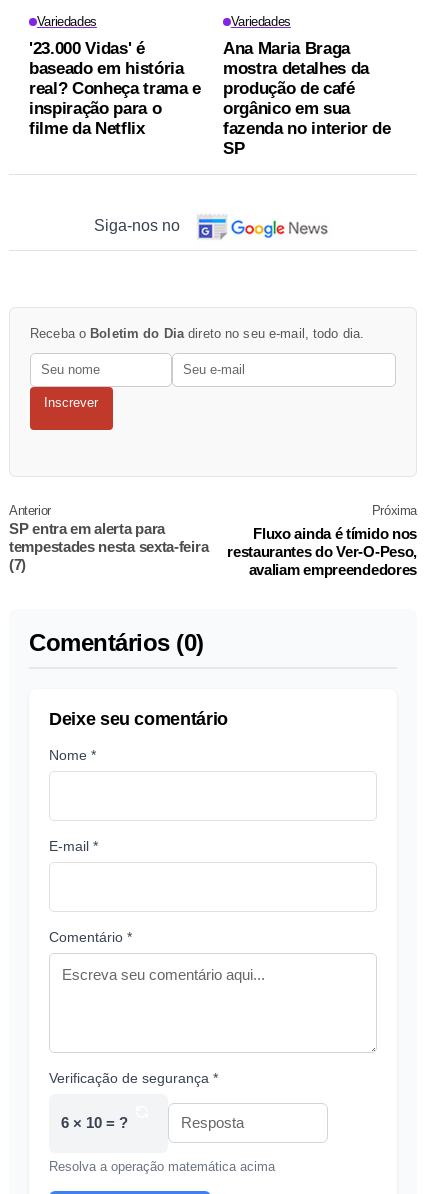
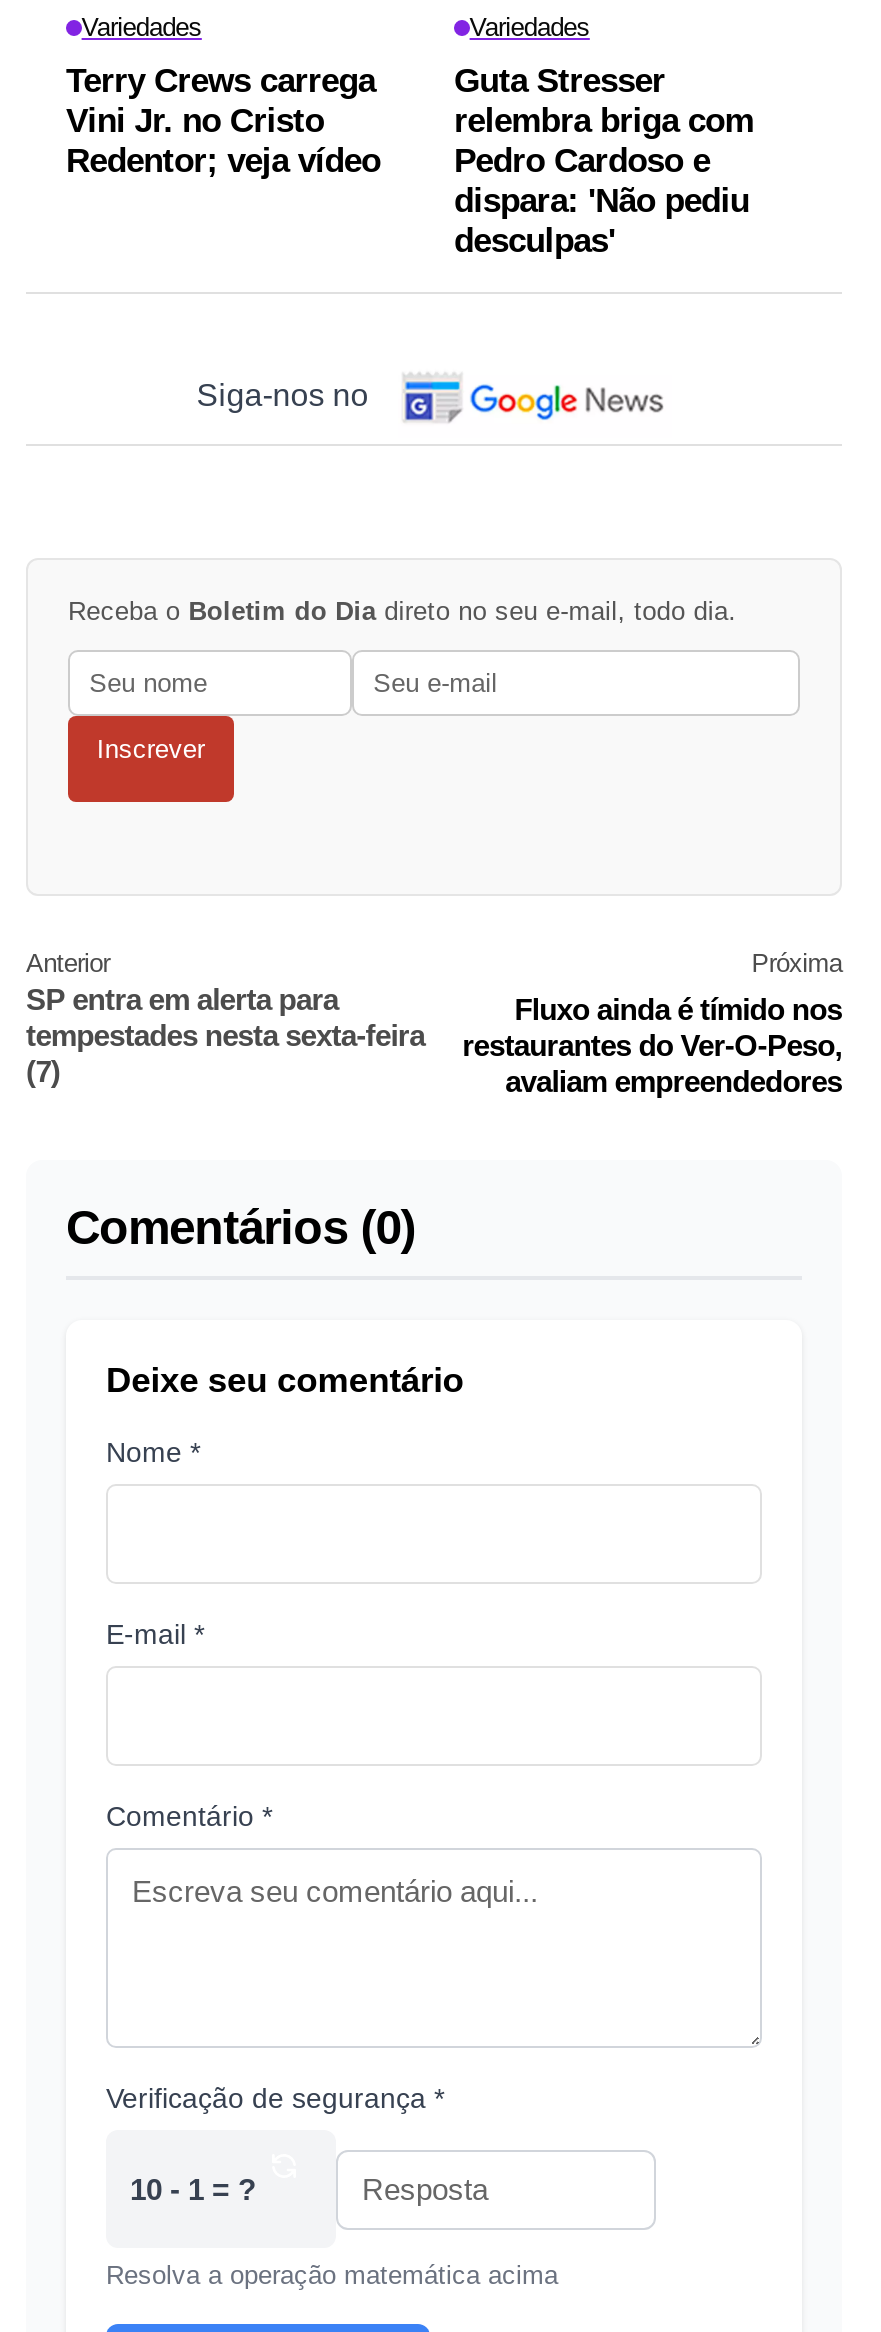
- '23.000 Vidas' é
- baseado em história
- real? Conheça trama e
- inspiração para o
- filme da Netflix
+ Terry Crews carrega
+ Vini Jr. no Cristo
+ Redentor; veja vídeo

- Ana Maria Braga
- mostra detalhes da
- produção de café
- orgânico em sua
- fazenda no interior de
- SP
+ Guta Stresser
+ relembra briga com
+ Pedro Cardoso e
+ dispara: 'Não pediu
+ desculpas'

- 6 × 10 = ?
+ 10 - 1 = ?
